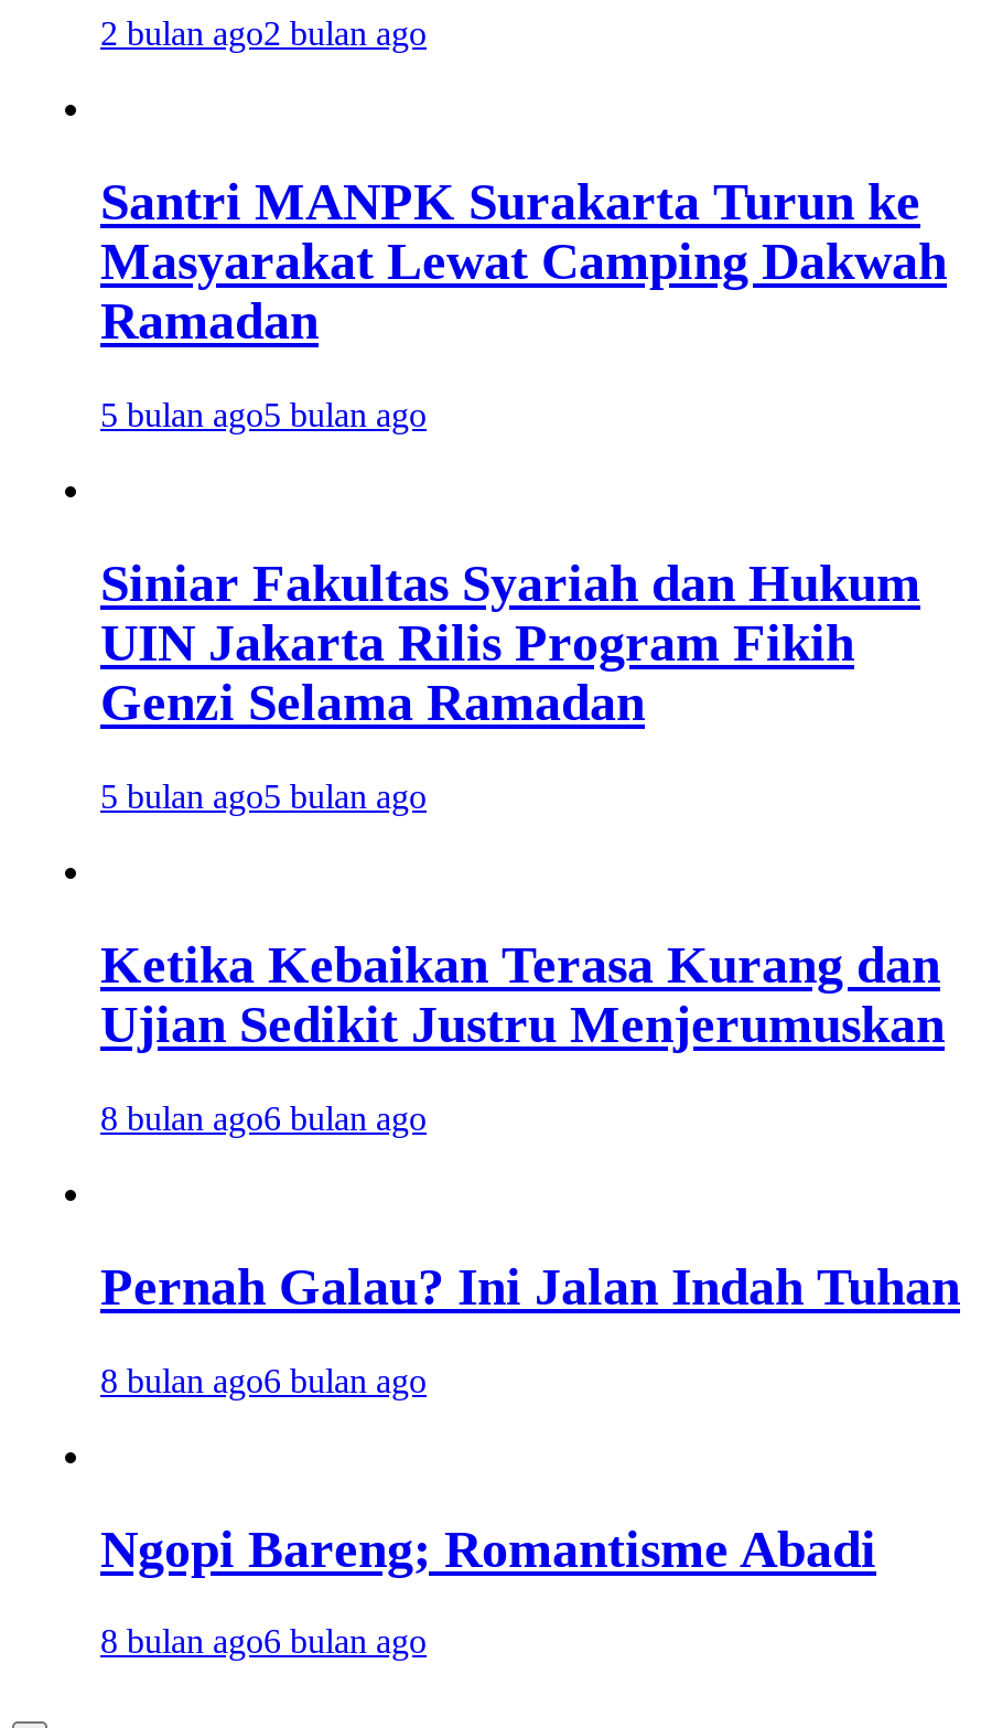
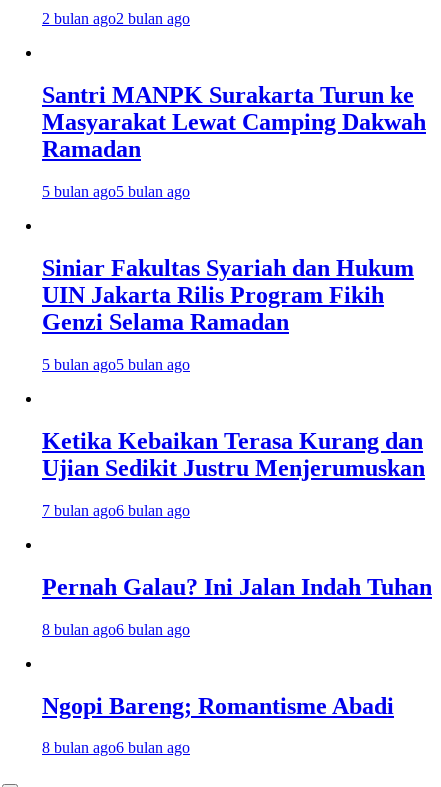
- 8 bulan ago6 bulan ago
+ 7 bulan ago6 bulan ago
